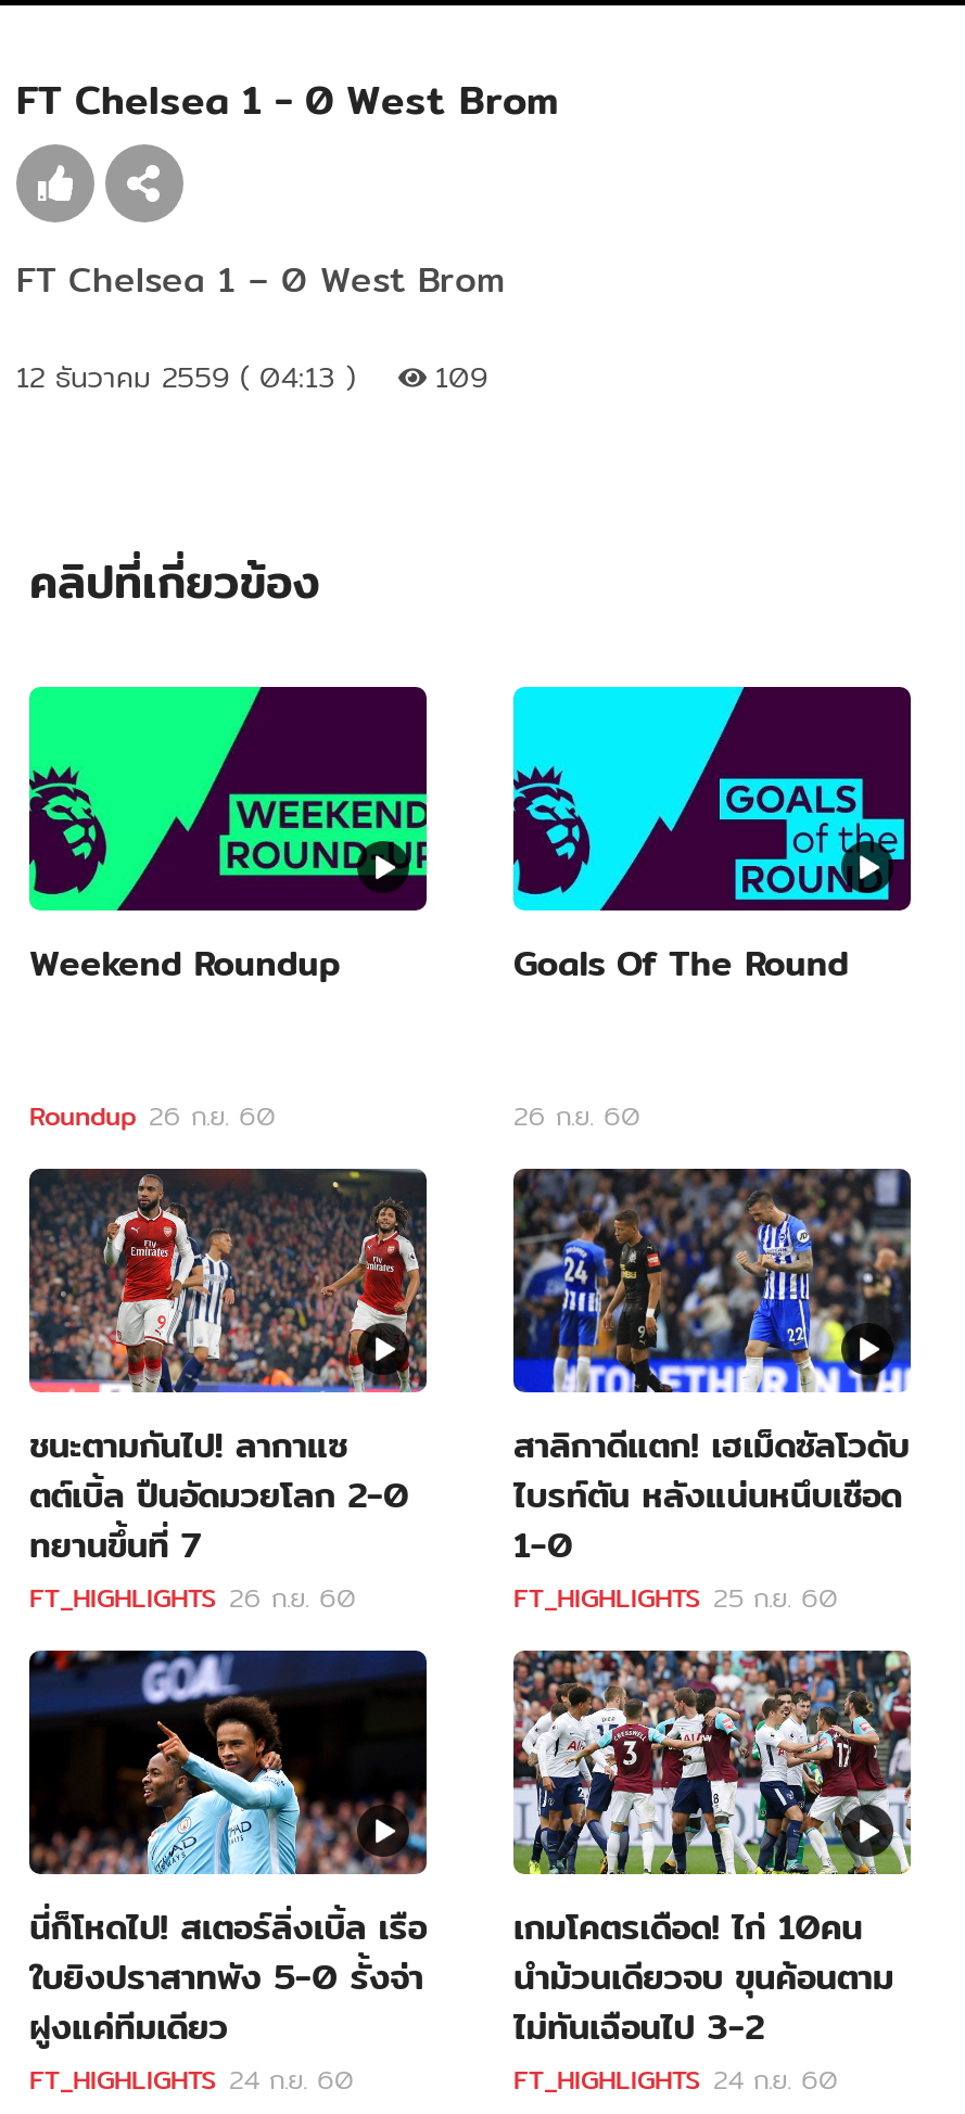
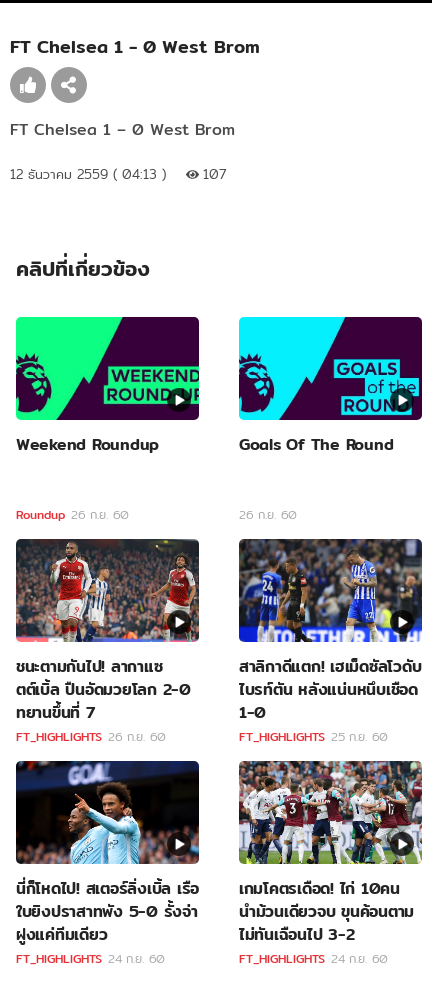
- 109
+ 107
